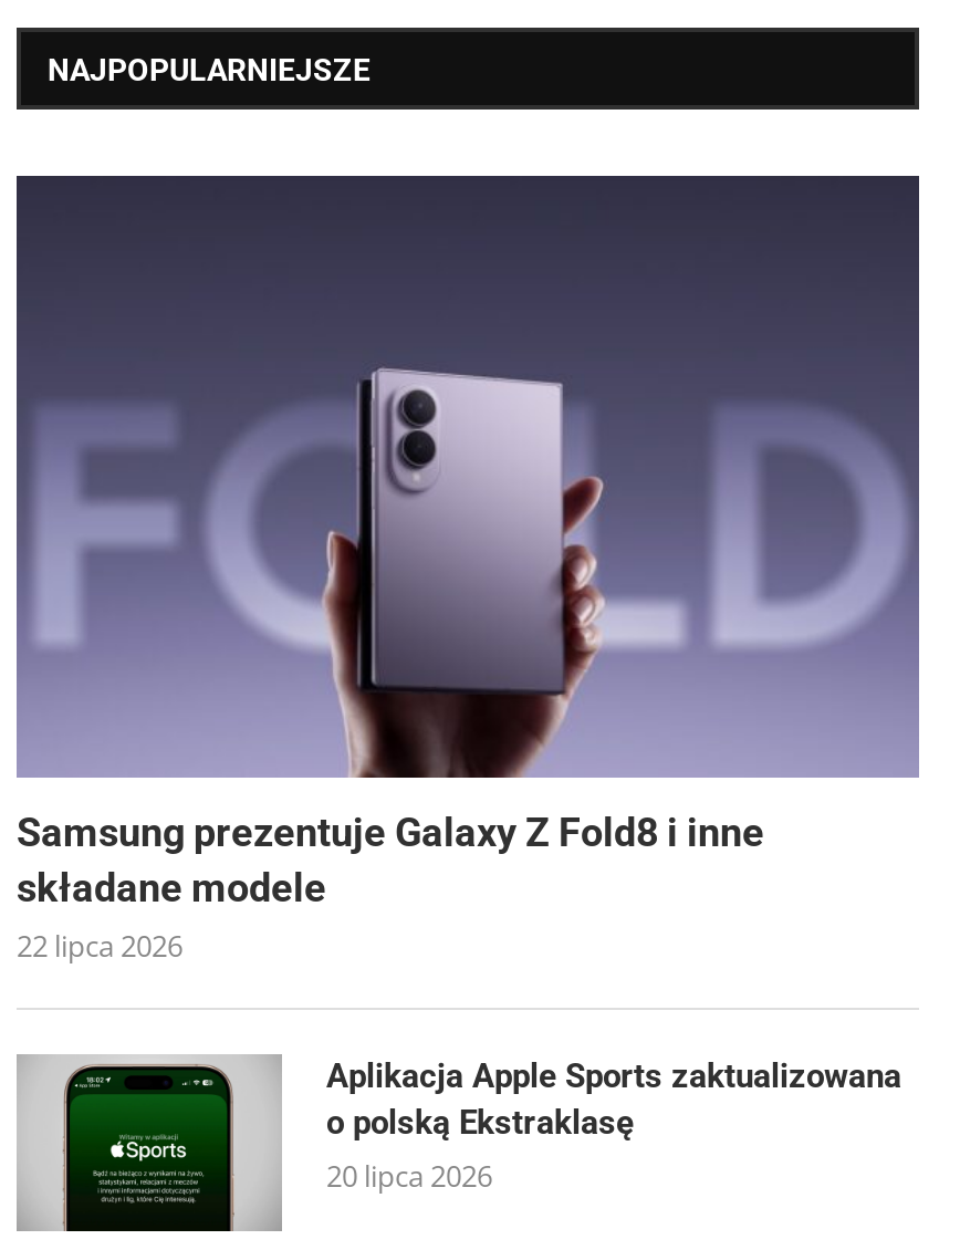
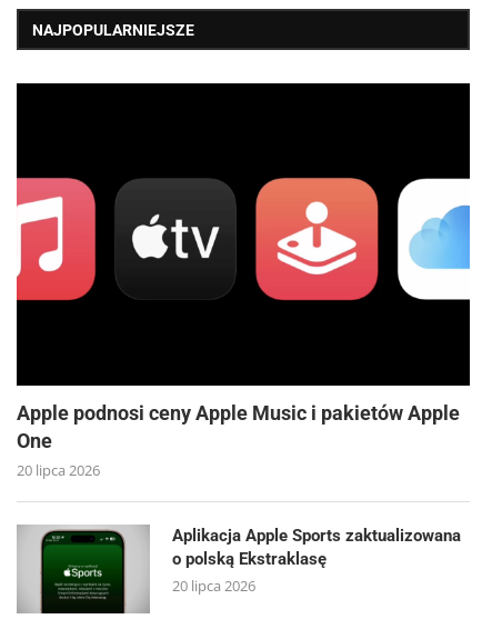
- [image]
- Samsung prezentuje Galaxy Z Fold8 i inne
- składane modele
- 22 lipca 2026
+ [image]
+ Apple podnosi ceny Apple Music i pakietów Apple
+ One
+ 20 lipca 2026
